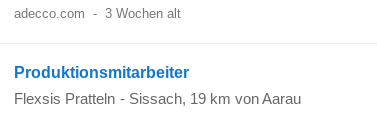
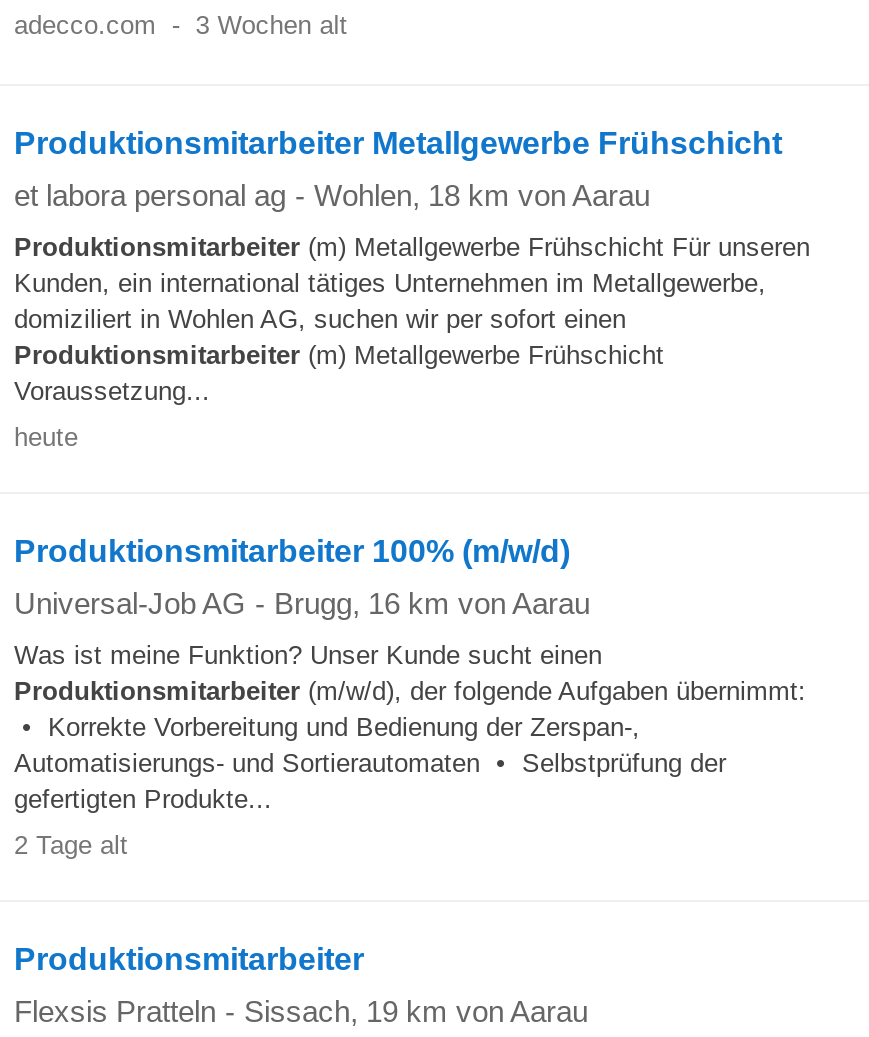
+ Produktionsmitarbeiter Metallgewerbe Frühschicht
+ et labora personal ag - Wohlen, 18 km von Aarau
+ Produktionsmitarbeiter (m) Metallgewerbe Frühschicht Für unseren
+ Kunden, ein international tätiges Unternehmen im Metallgewerbe,
+ domiziliert in Wohlen AG, suchen wir per sofort einen
+ Produktionsmitarbeiter (m) Metallgewerbe Frühschicht
+ Voraussetzung...
+ heute
+ Produktionsmitarbeiter 100% (m/w/d)
+ Universal-Job AG - Brugg, 16 km von Aarau
+ Was ist meine Funktion? Unser Kunde sucht einen
+ Produktionsmitarbeiter (m/w/d), der folgende Aufgaben übernimmt:
+ • Korrekte Vorbereitung und Bedienung der Zerspan-,
+ Automatisierungs- und Sortierautomaten • Selbstprüfung der
+ gefertigten Produkte...
+ 2 Tage alt
